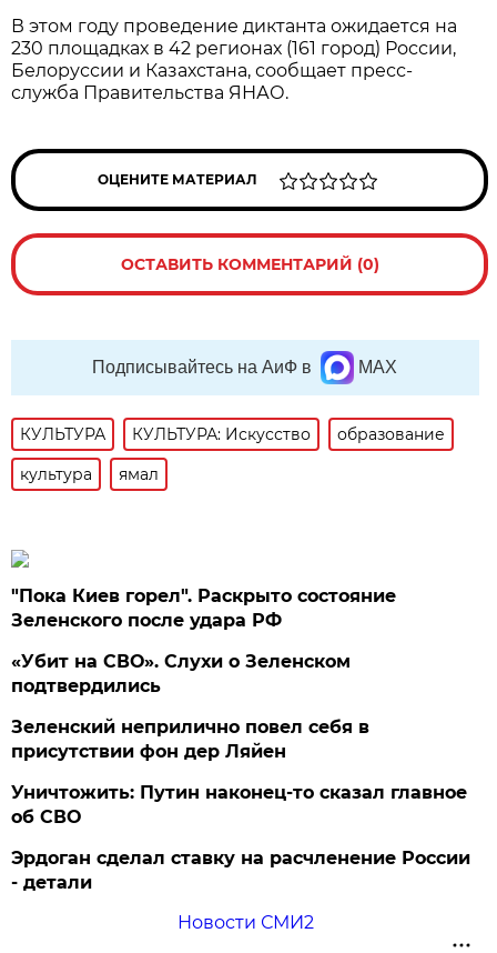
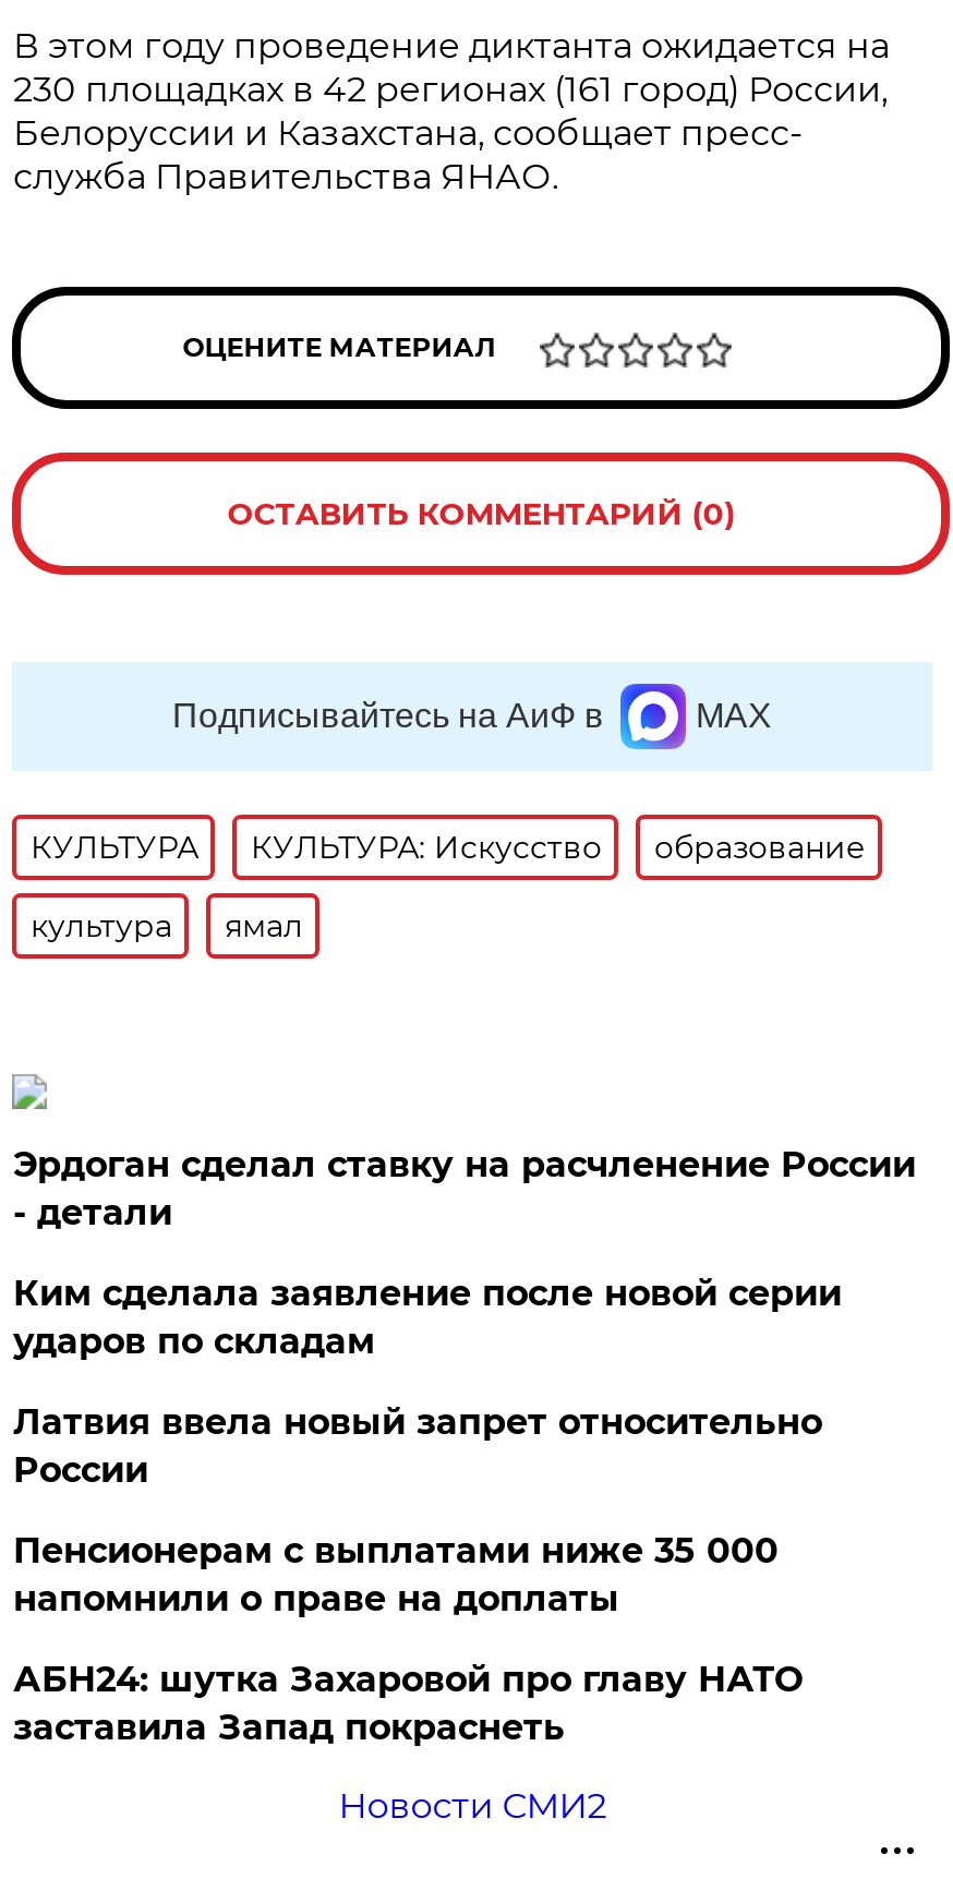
- "Пока Киев горел". Раскрыто состояние
- Зеленского после удара РФ
- «Убит на СВО». Слухи о Зеленском
- подтвердились
- Зеленский неприлично повел cебя в
- присутствии фон дер Ляйен
- Уничтожить: Путин наконец-то сказал главное
- об СВО

moved up: Эрдоган сделал ставку на расчленение России | - детали

+ Ким сделала заявление после новой серии
+ ударов по складам
+ Латвия ввела новый запрет относительно
+ России
+ Пенсионерам с выплатами ниже 35 000
+ напомнили о праве на доплаты
+ АБН24: шутка Захаровой про главу НАТО
+ заставила Запад покраснеть
